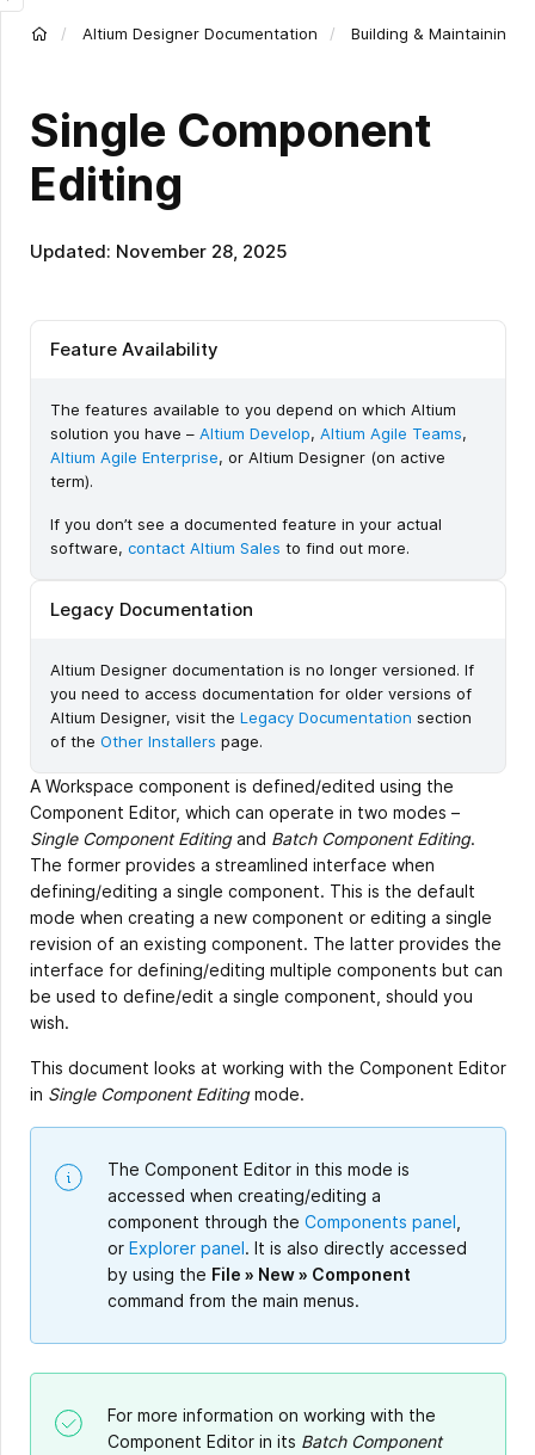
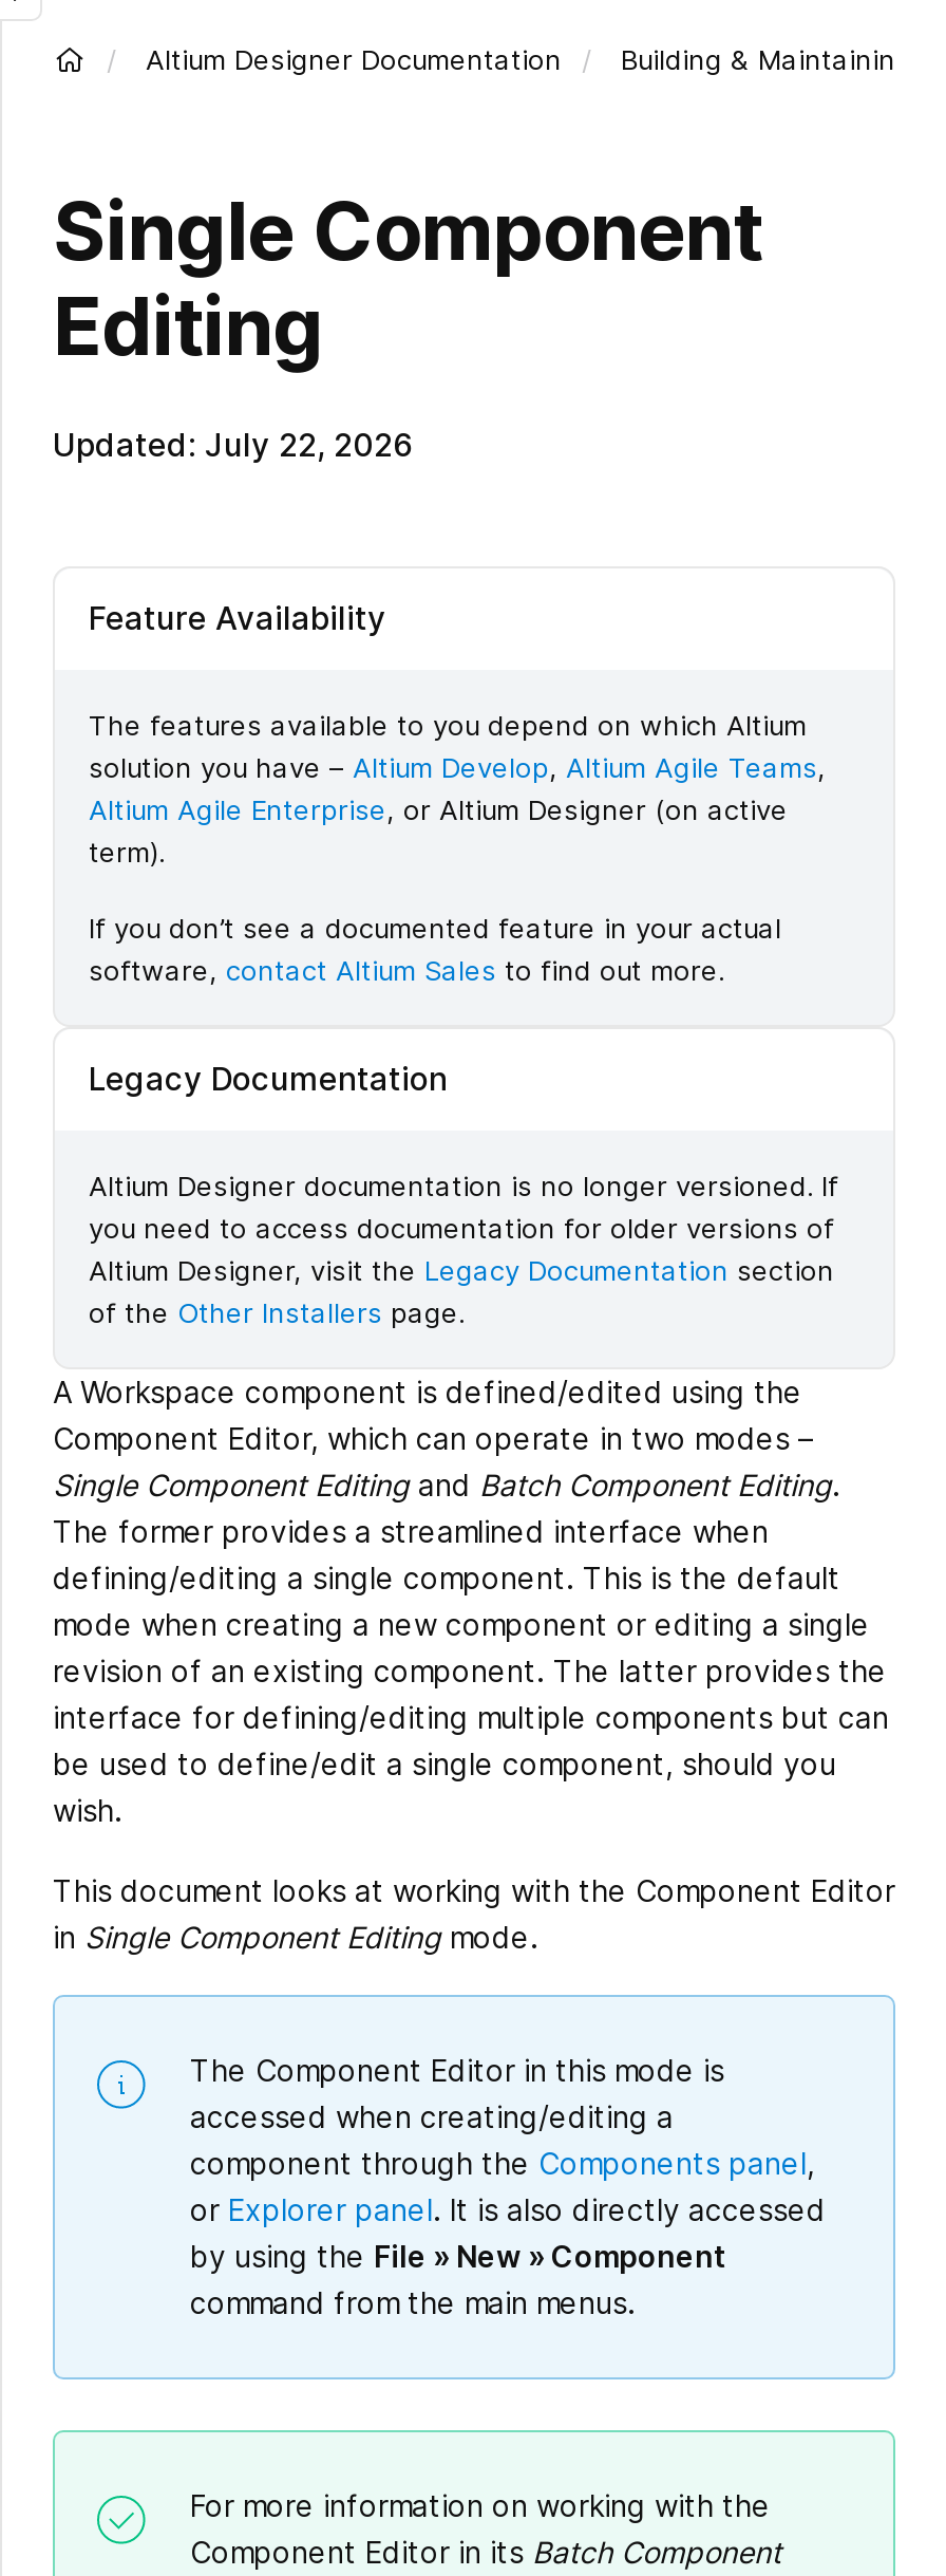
- Updated: November 28, 2025
+ Updated: July 22, 2026
